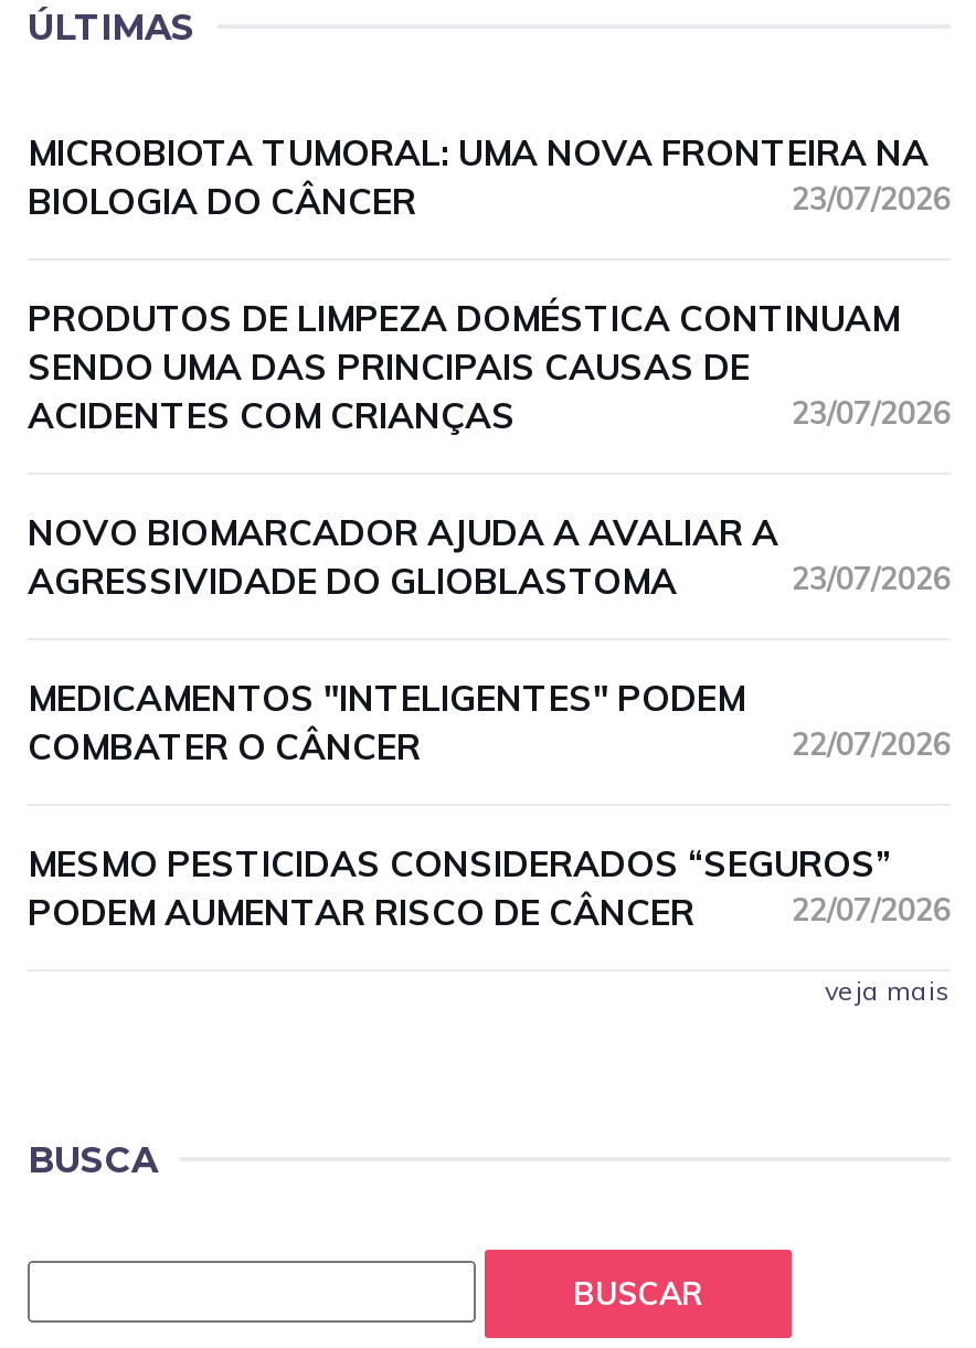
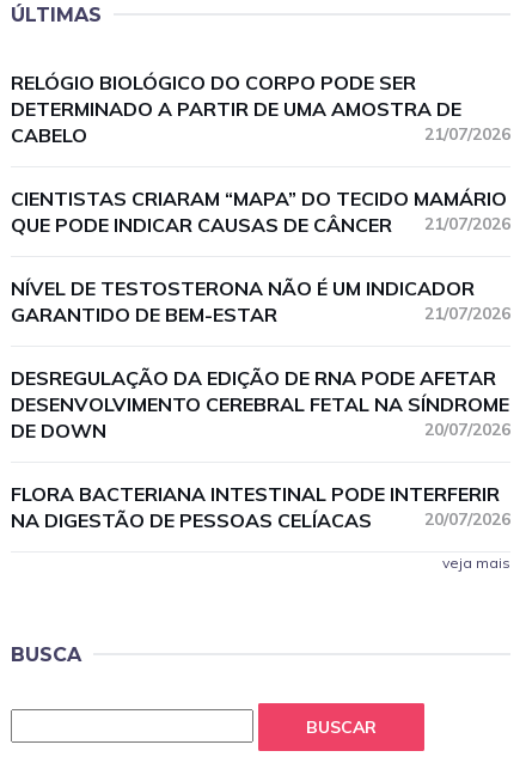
- MICROBIOTA TUMORAL: UMA NOVA FRONTEIRA NA
- BIOLOGIA DO CÂNCER
- 23/07/2026
+ RELÓGIO BIOLÓGICO DO CORPO PODE SER
+ DETERMINADO A PARTIR DE UMA AMOSTRA DE
+ CABELO
+ 21/07/2026

- PRODUTOS DE LIMPEZA DOMÉSTICA CONTINUAM
- SENDO UMA DAS PRINCIPAIS CAUSAS DE
- ACIDENTES COM CRIANÇAS
- 23/07/2026
+ CIENTISTAS CRIARAM “MAPA” DO TECIDO MAMÁRIO
+ QUE PODE INDICAR CAUSAS DE CÂNCER
+ 21/07/2026

- NOVO BIOMARCADOR AJUDA A AVALIAR A
- AGRESSIVIDADE DO GLIOBLASTOMA
- 23/07/2026
+ NÍVEL DE TESTOSTERONA NÃO É UM INDICADOR
+ GARANTIDO DE BEM-ESTAR
+ 21/07/2026

- MEDICAMENTOS "INTELIGENTES" PODEM
- COMBATER O CÂNCER
- 22/07/2026
+ DESREGULAÇÃO DA EDIÇÃO DE RNA PODE AFETAR
+ DESENVOLVIMENTO CEREBRAL FETAL NA SÍNDROME
+ DE DOWN
+ 20/07/2026

- MESMO PESTICIDAS CONSIDERADOS “SEGUROS”
- PODEM AUMENTAR RISCO DE CÂNCER
- 22/07/2026
+ FLORA BACTERIANA INTESTINAL PODE INTERFERIR
+ NA DIGESTÃO DE PESSOAS CELÍACAS
+ 20/07/2026
